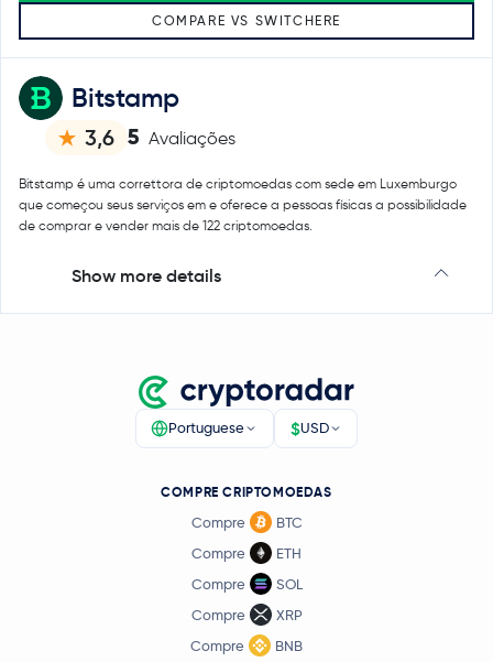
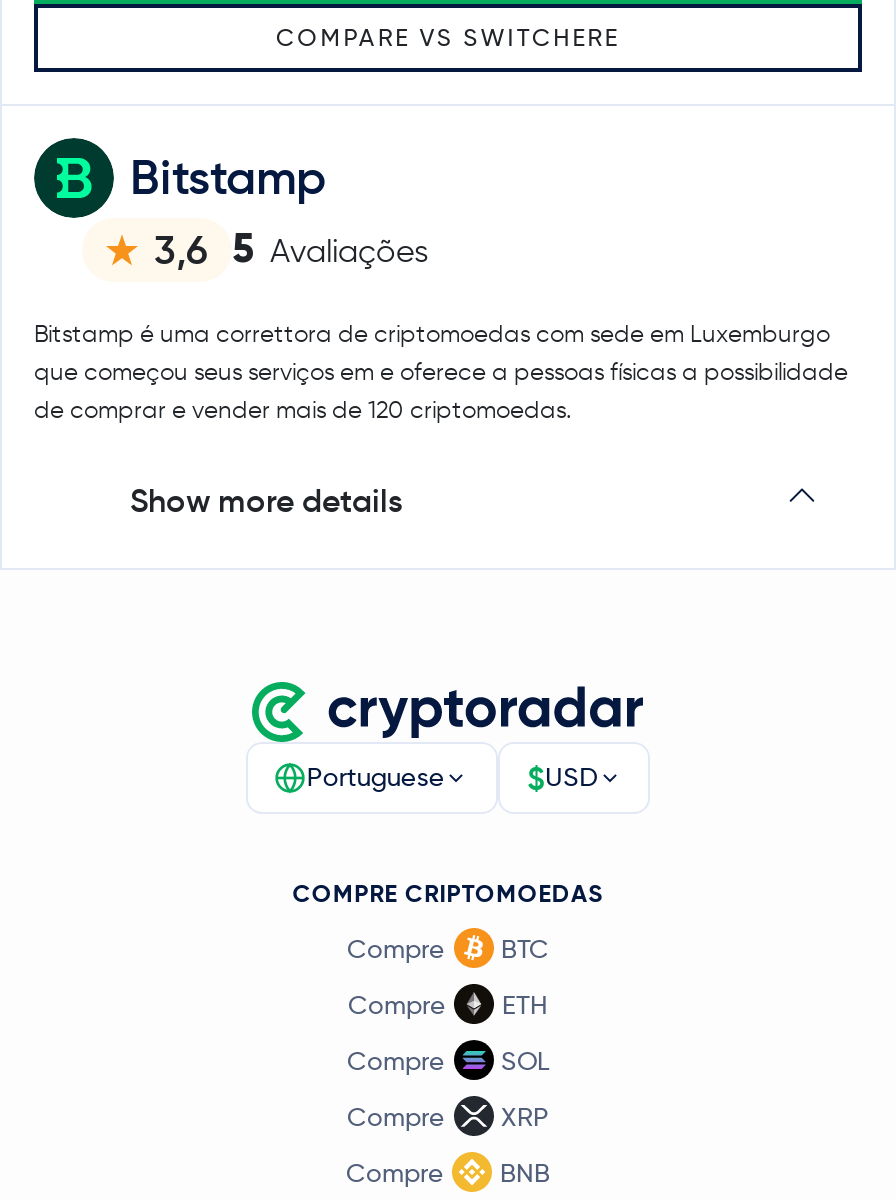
- de comprar e vender mais de 122 criptomoedas.
+ de comprar e vender mais de 120 criptomoedas.
